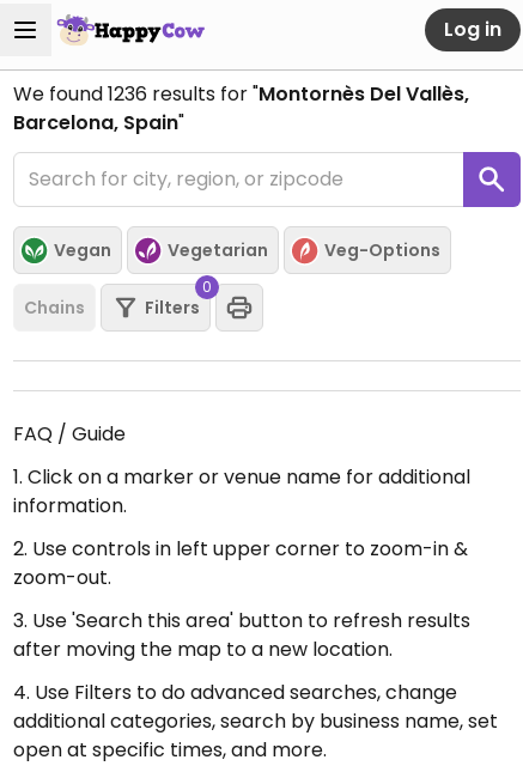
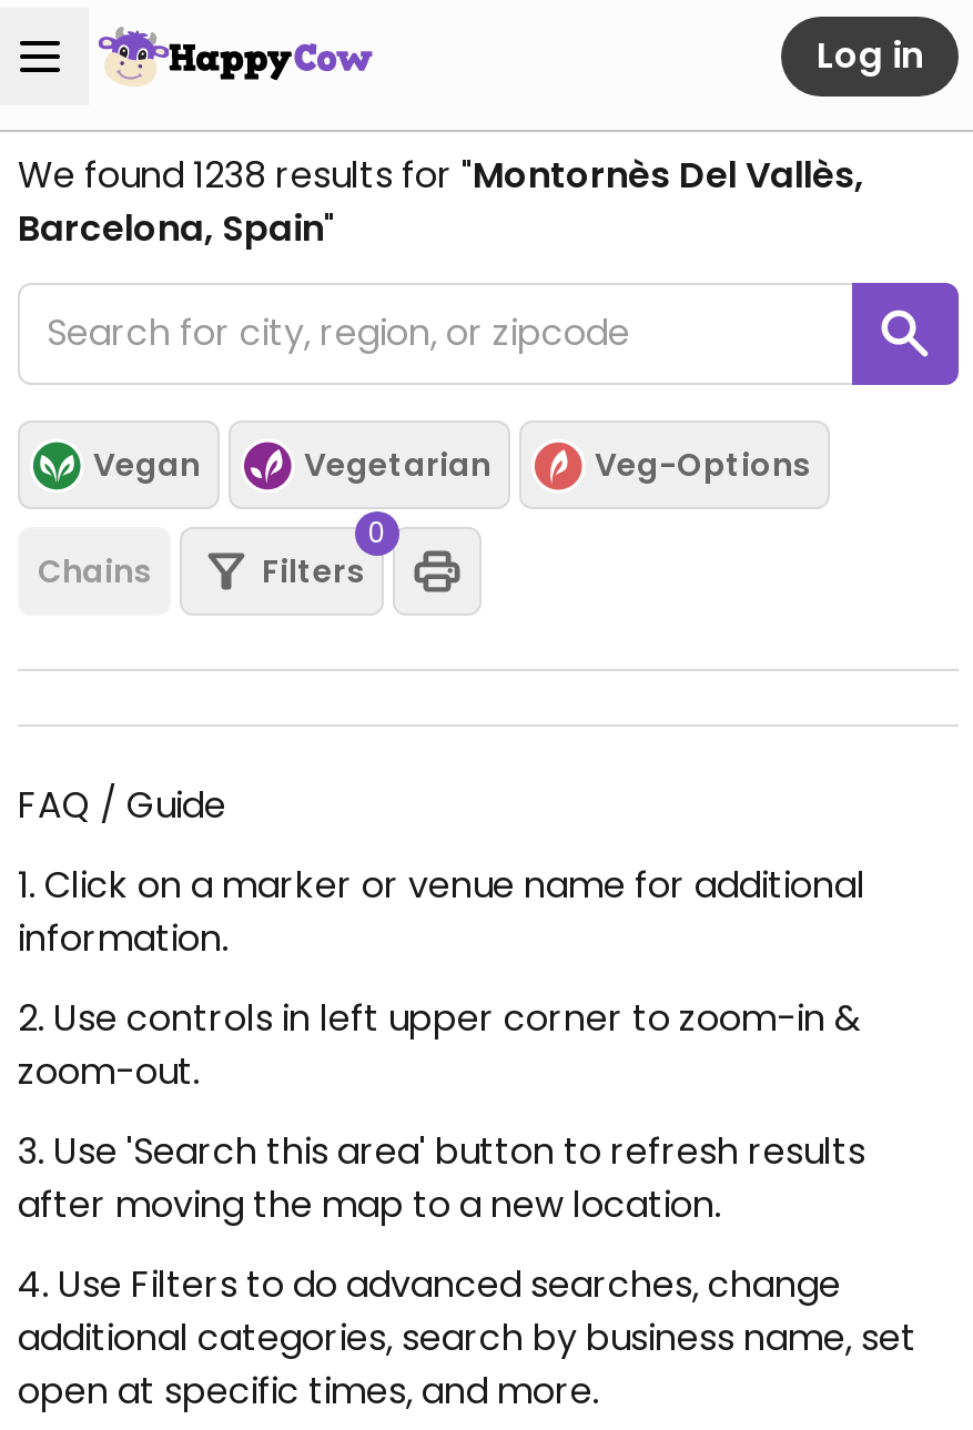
- We found 1236 results for " Montornès Del Vallès,
+ We found 1238 results for " Montornès Del Vallès,
